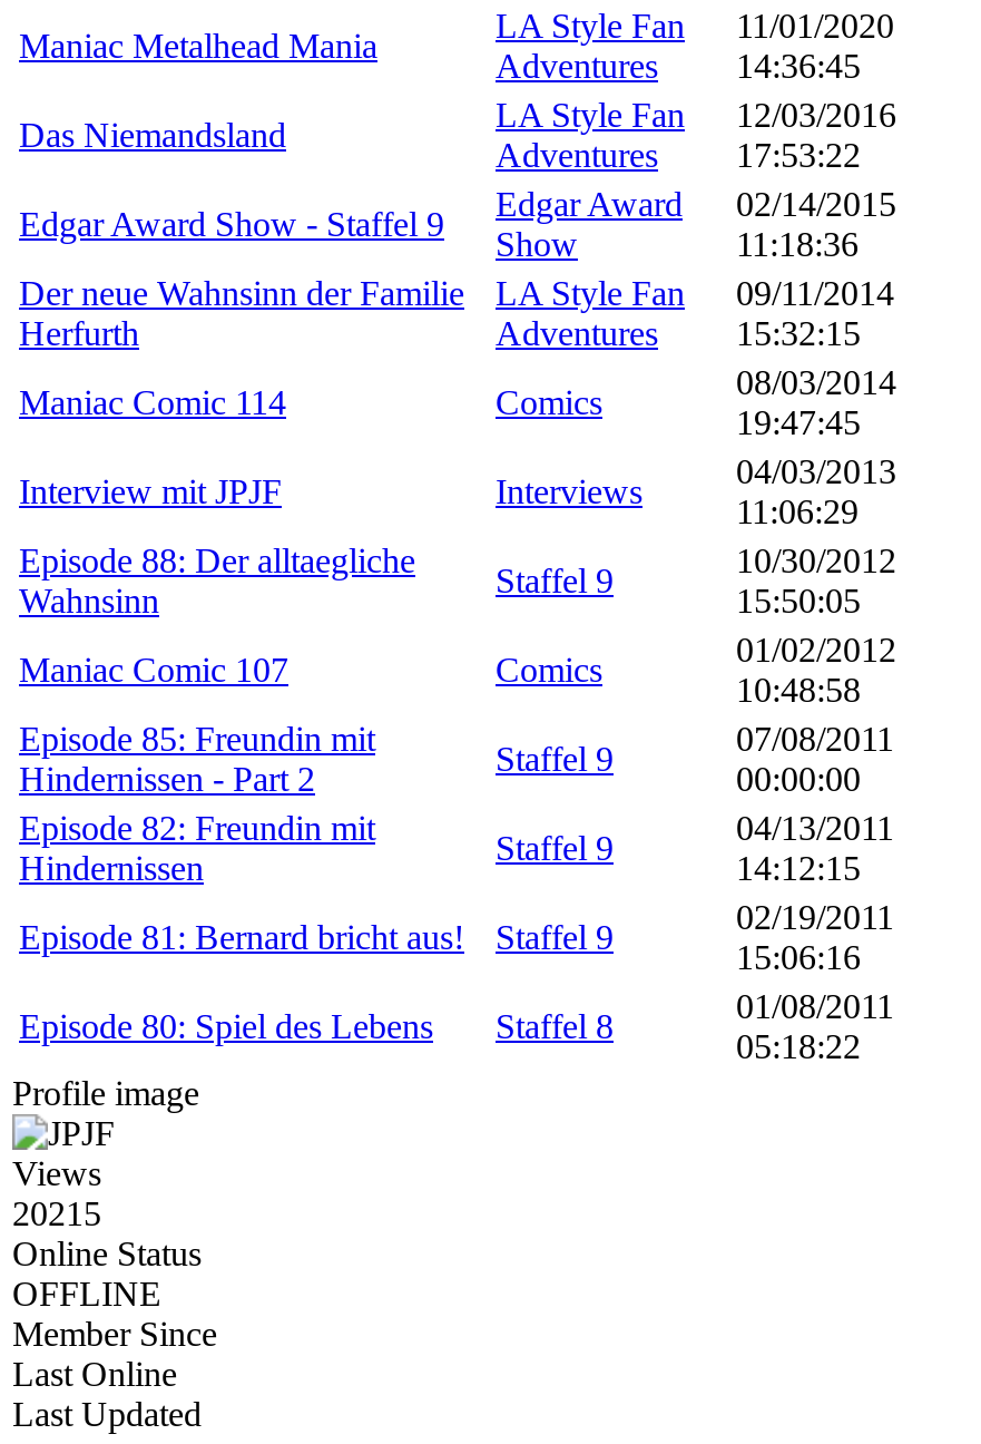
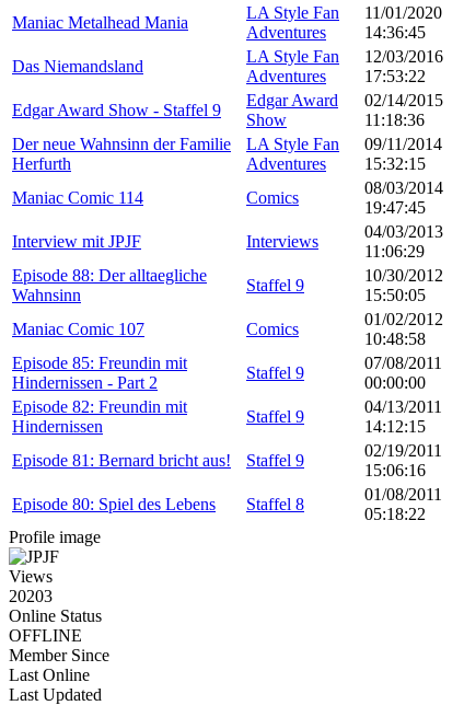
- 20215
+ 20203
